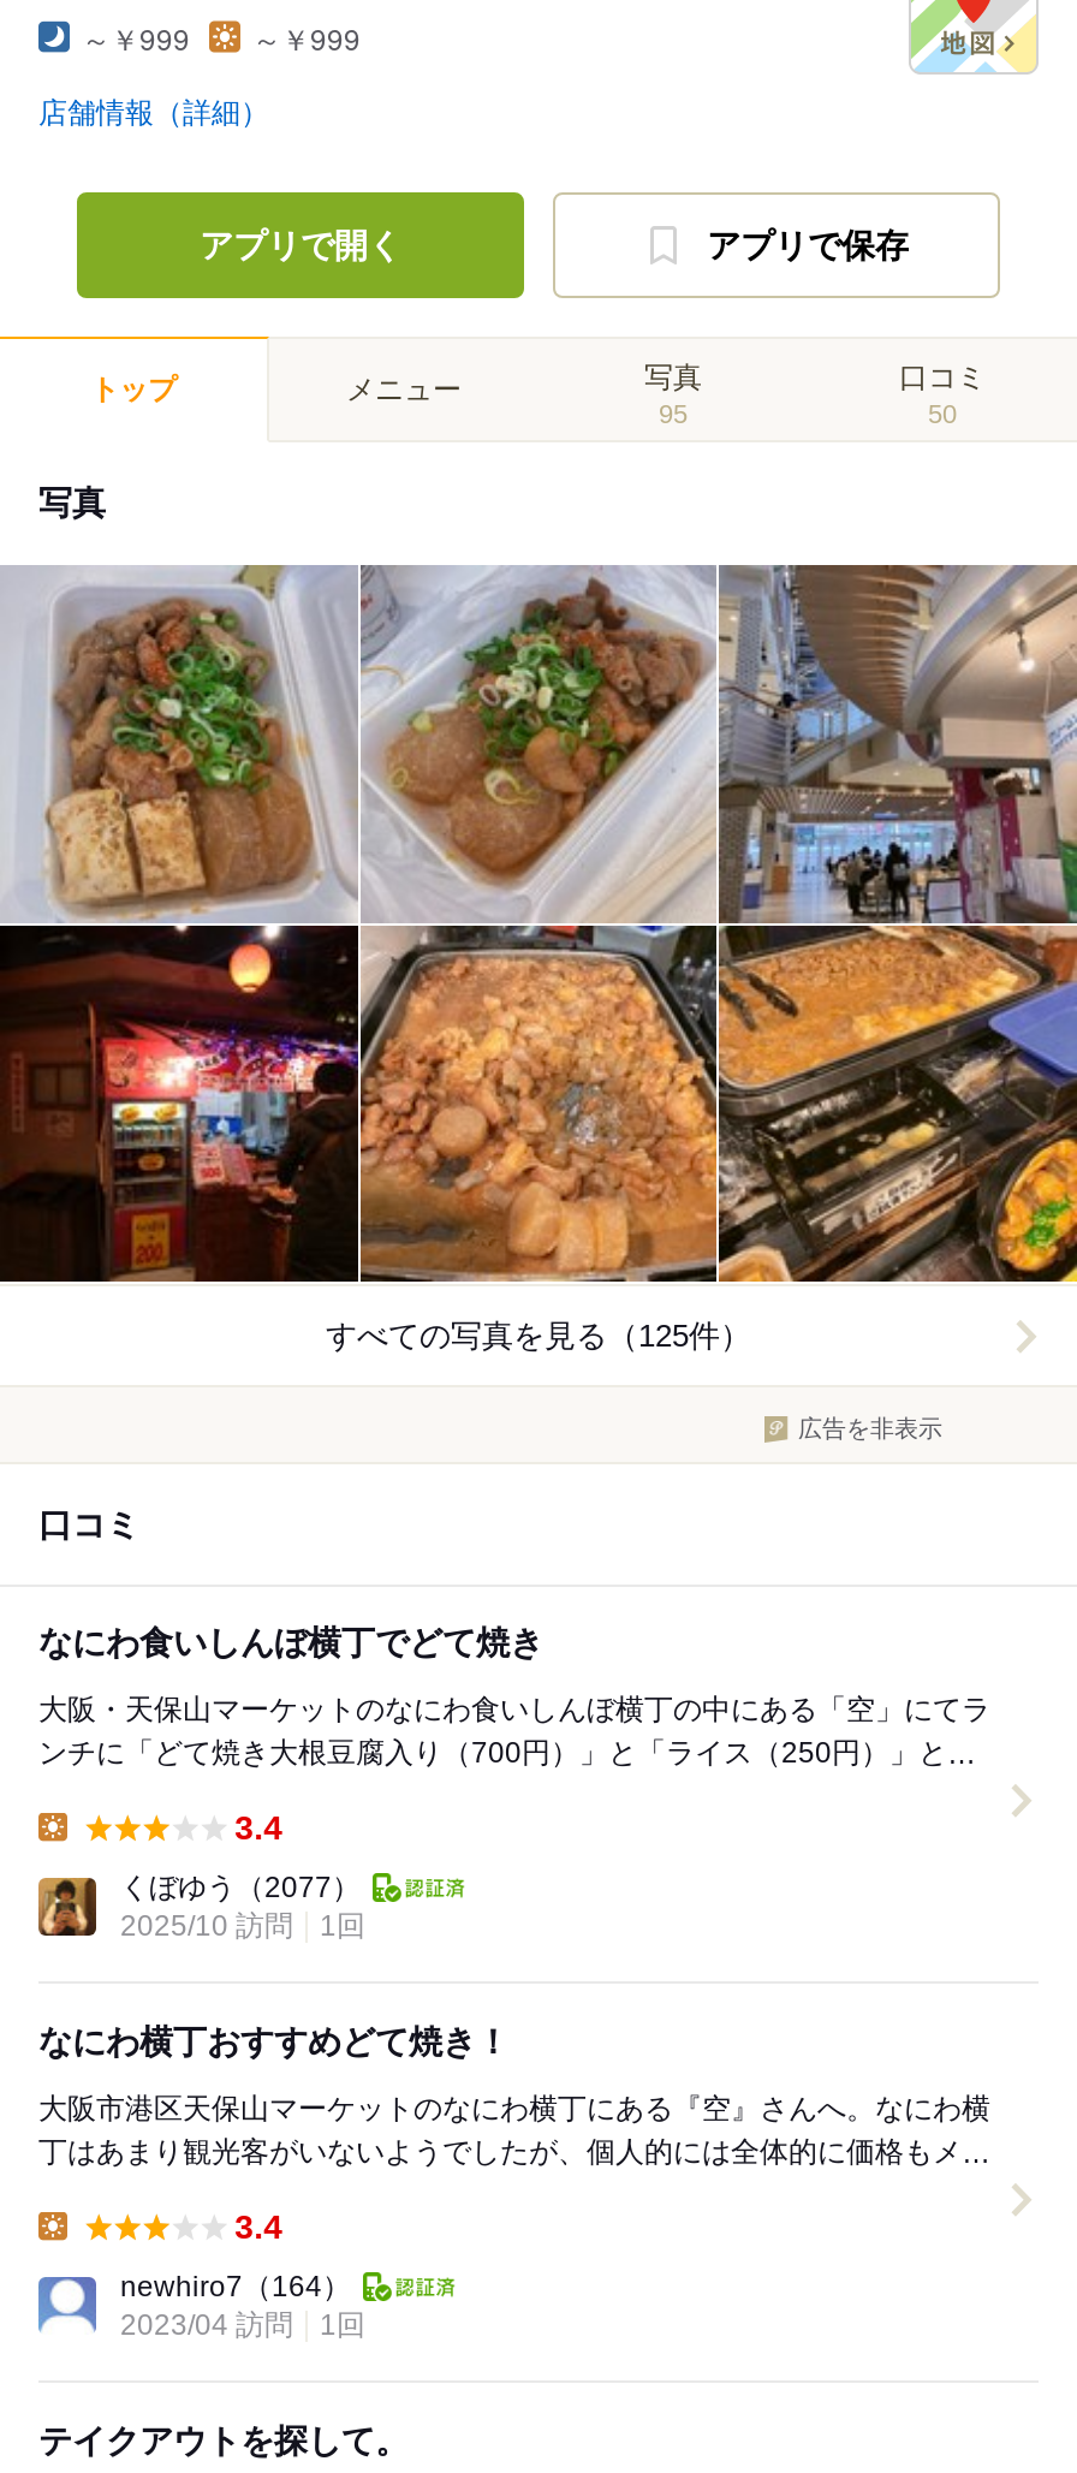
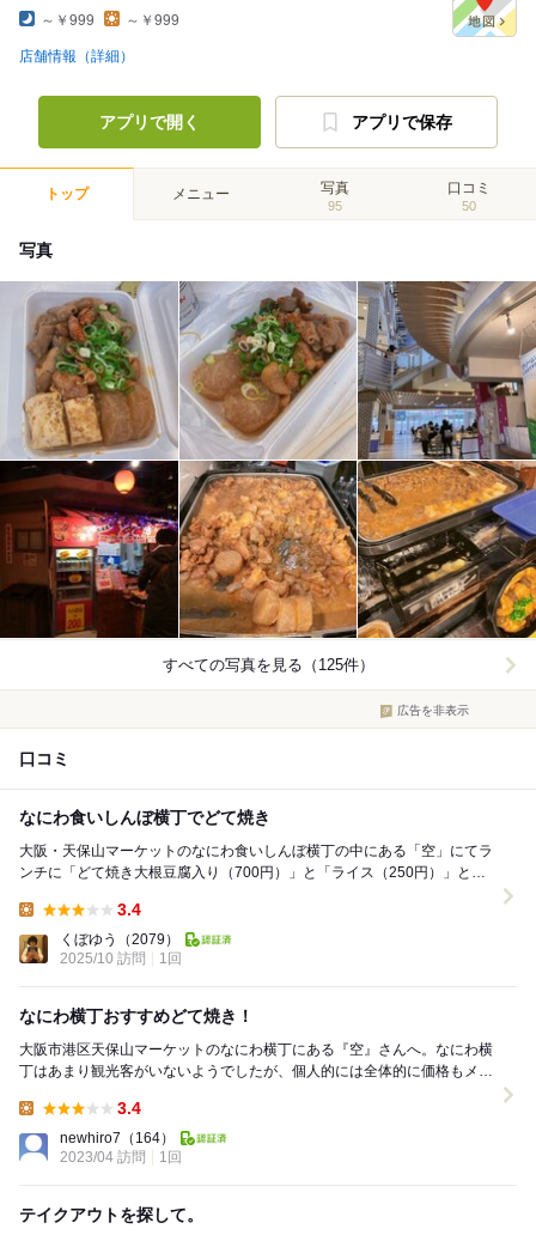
- くぼゆう（2077）
+ くぼゆう（2079）
